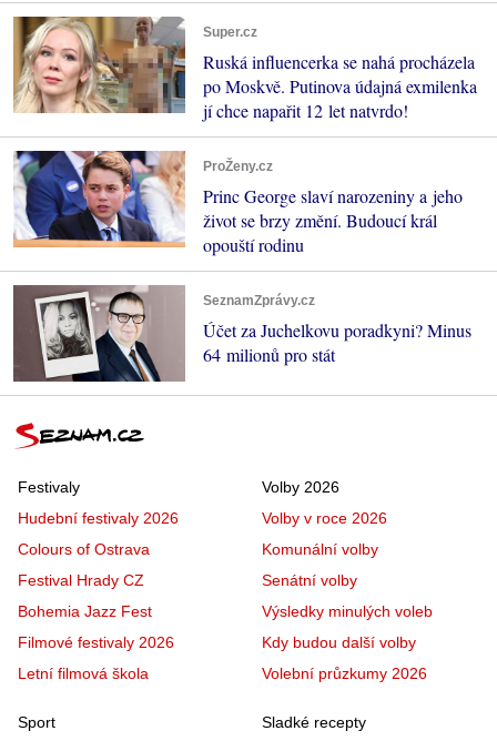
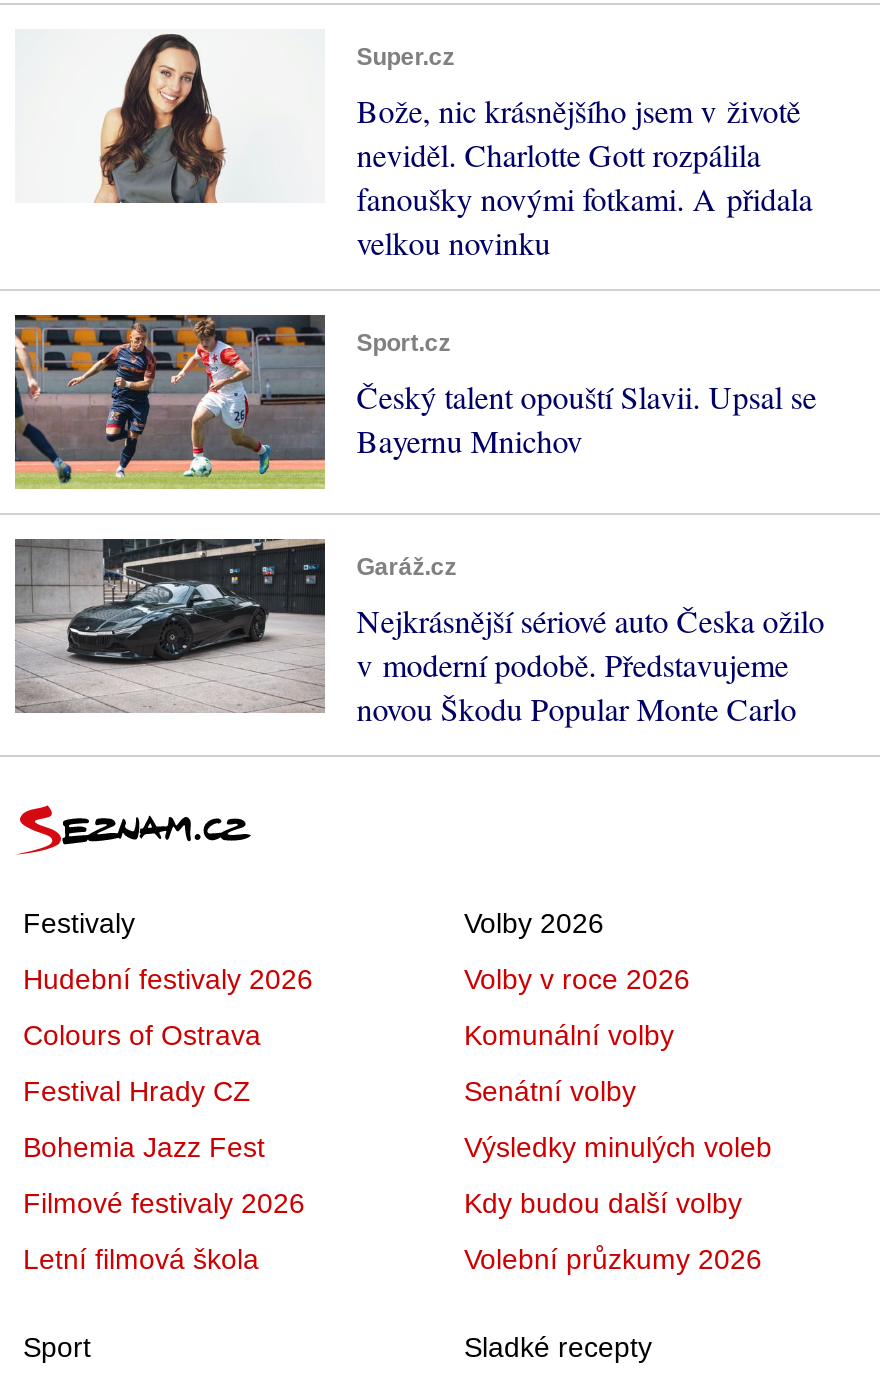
- [image]
- Ruská influencerka se nahá procházela
- po Moskvě. Putinova údajná exmilenka
- jí chce napařit 12 let natvrdo!
+ [image]
+ Bože, nic krásnějšího jsem v životě
+ neviděl. Charlotte Gott rozpálila
+ fanoušky novými fotkami. A přidala
+ velkou novinku

- [image]
- ProŽeny.cz
- Princ George slaví narozeniny a jeho
- život se brzy změní. Budoucí král
- opouští rodinu
+ [image]
+ Sport.cz
+ Český talent opouští Slavii. Upsal se
+ Bayernu Mnichov

- [image]
- SeznamZprávy.cz
- Účet za Juchelkovu poradkyni? Minus
- 64 milionů pro stát
+ [image]
+ Garáž.cz
+ Nejkrásnější sériové auto Česka ožilo
+ v moderní podobě. Představujeme
+ novou Škodu Popular Monte Carlo
